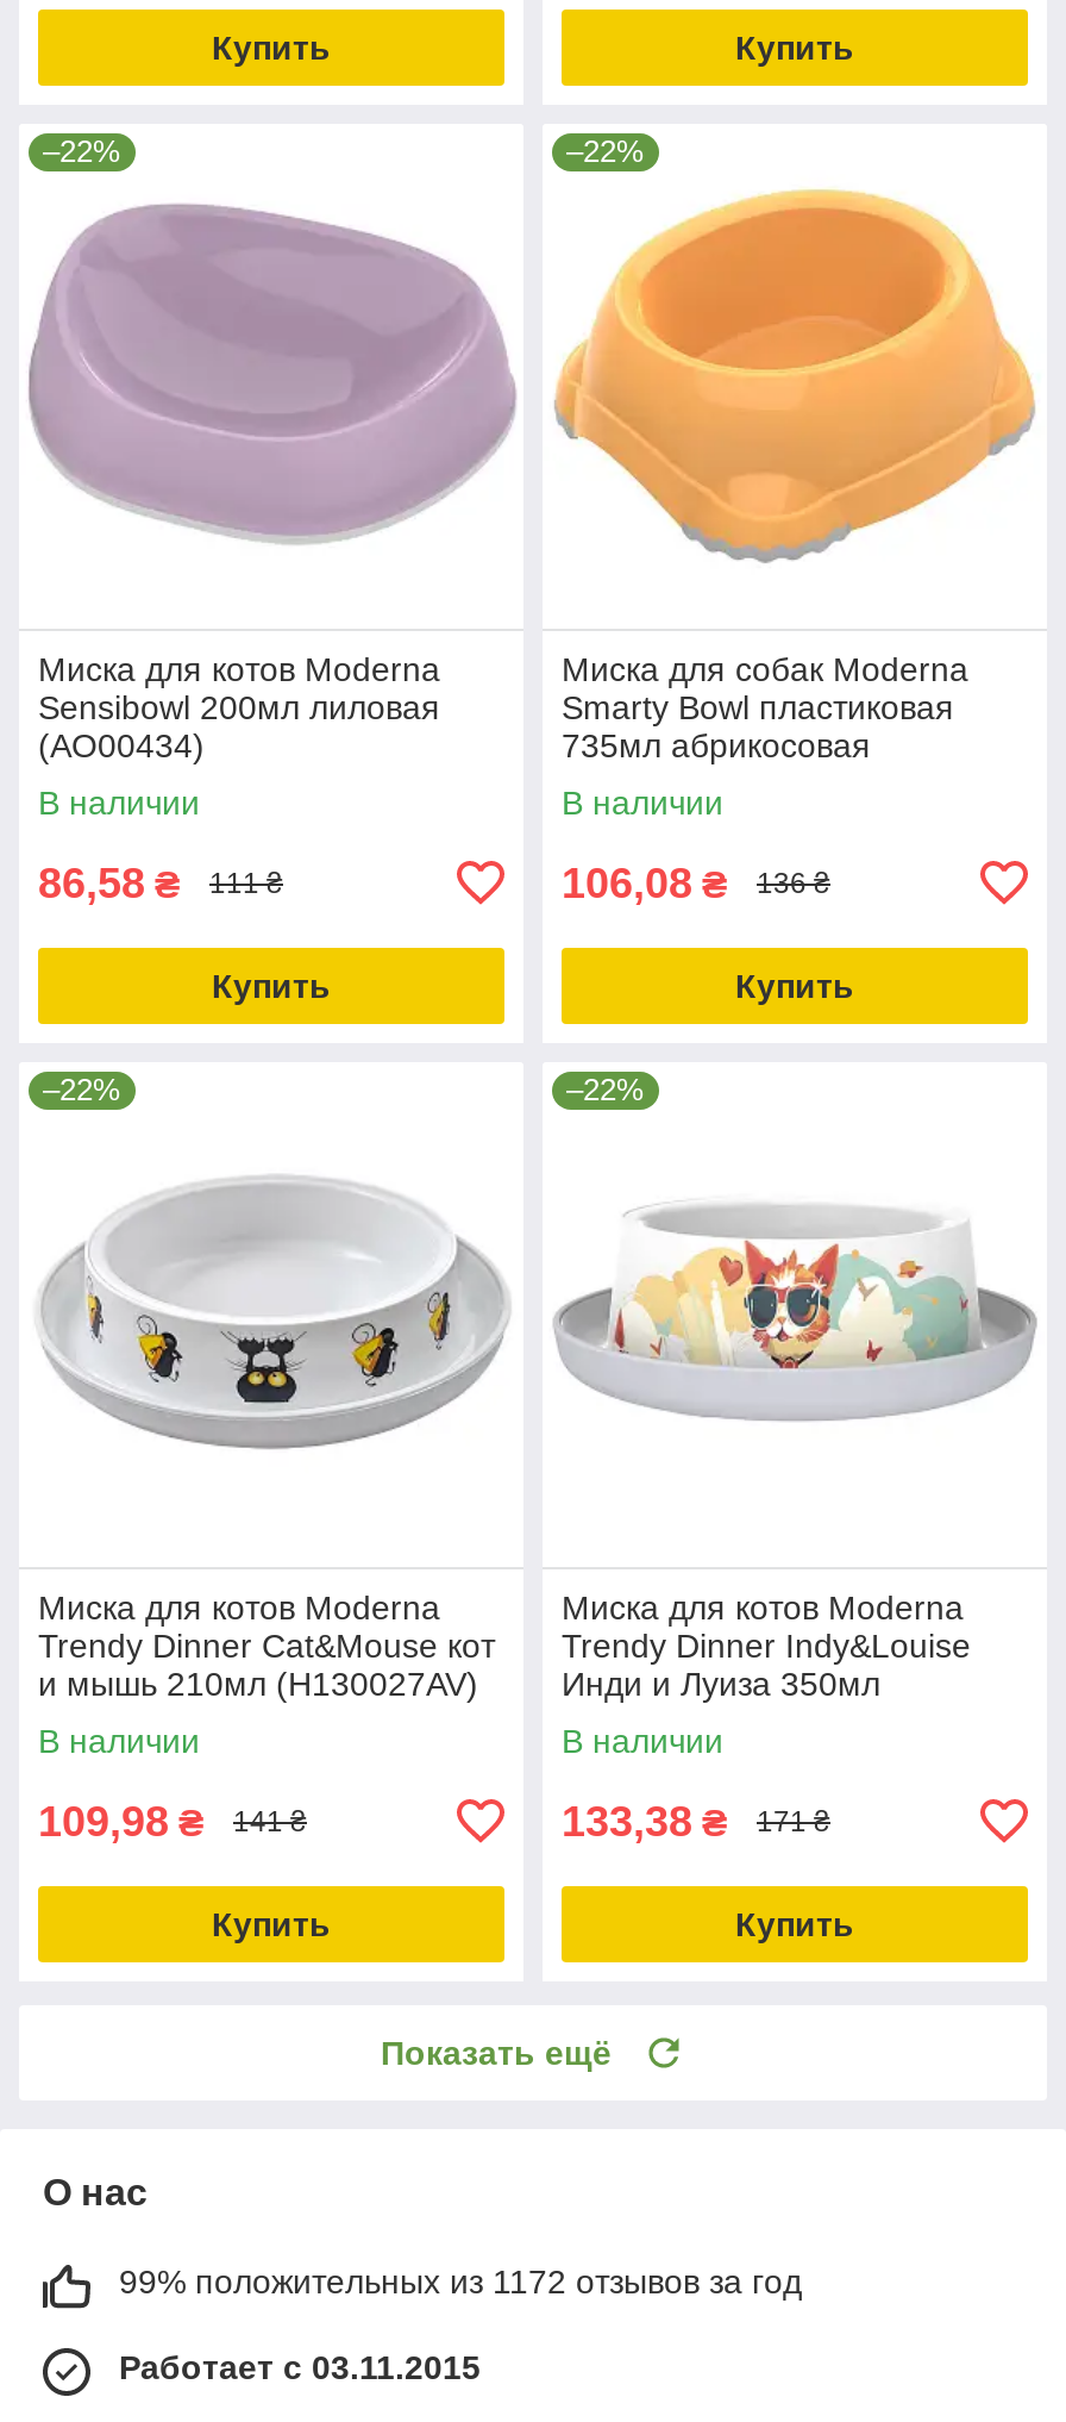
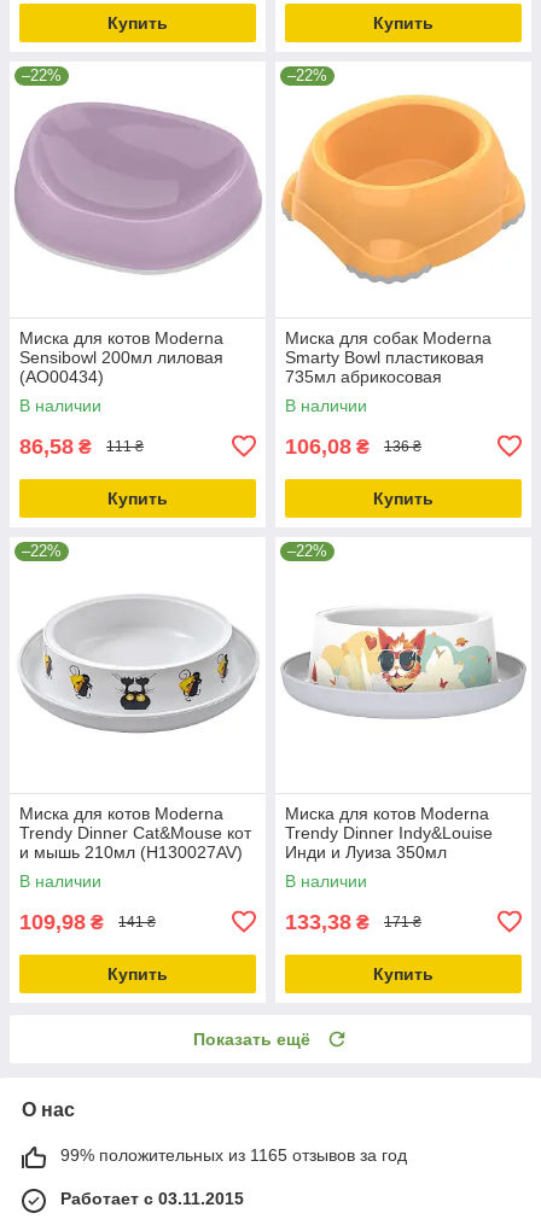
- 99% положительных из 1172 отзывов за год
+ 99% положительных из 1165 отзывов за год
